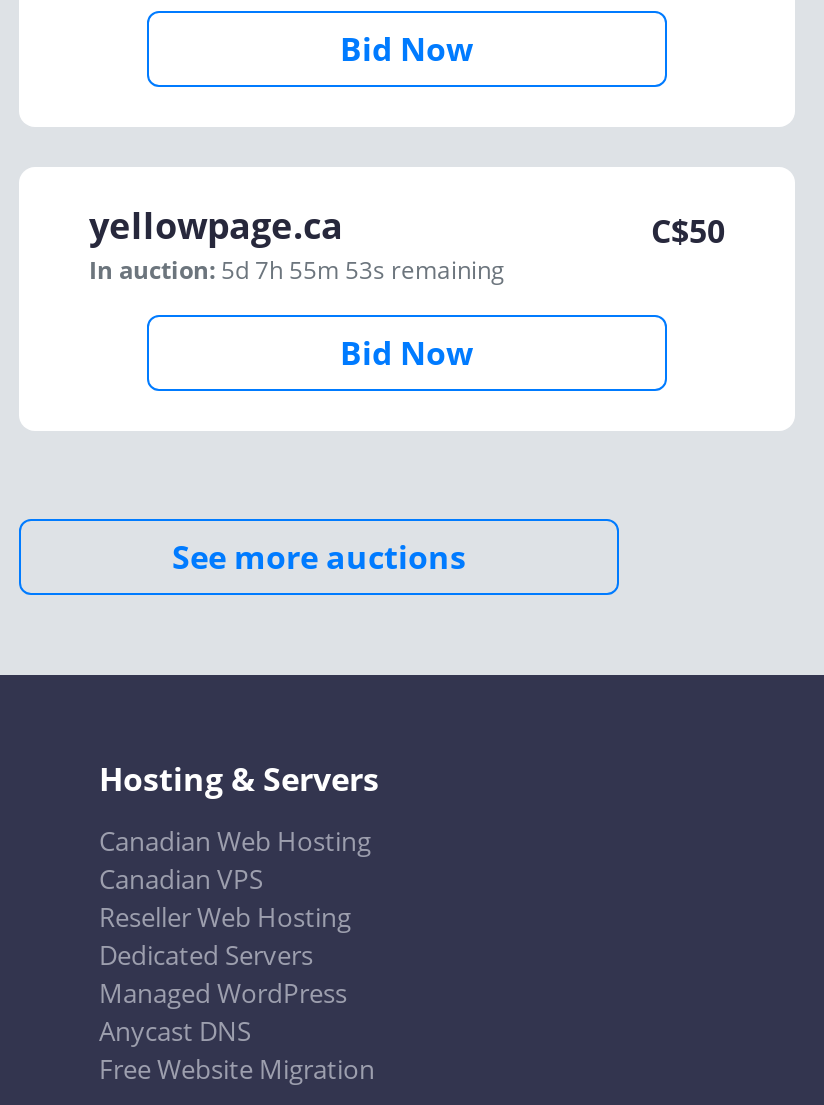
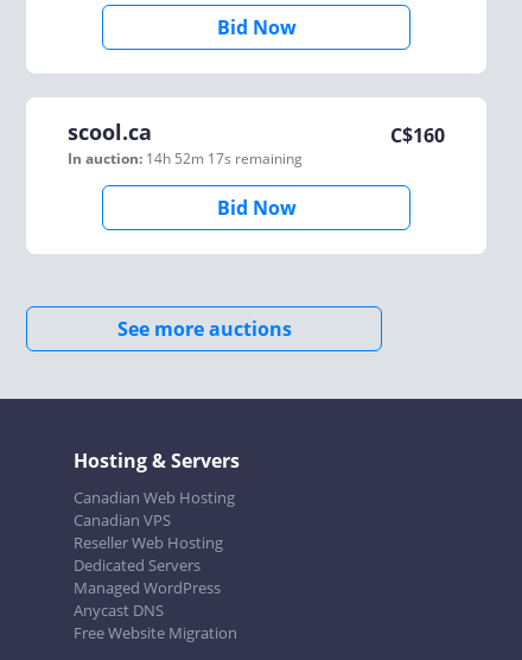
- yellowpage.ca
- In auction: 5d 7h 55m 53s remaining
+ scool.ca
+ In auction: 14h 52m 17s remaining

- C$50
+ C$160
